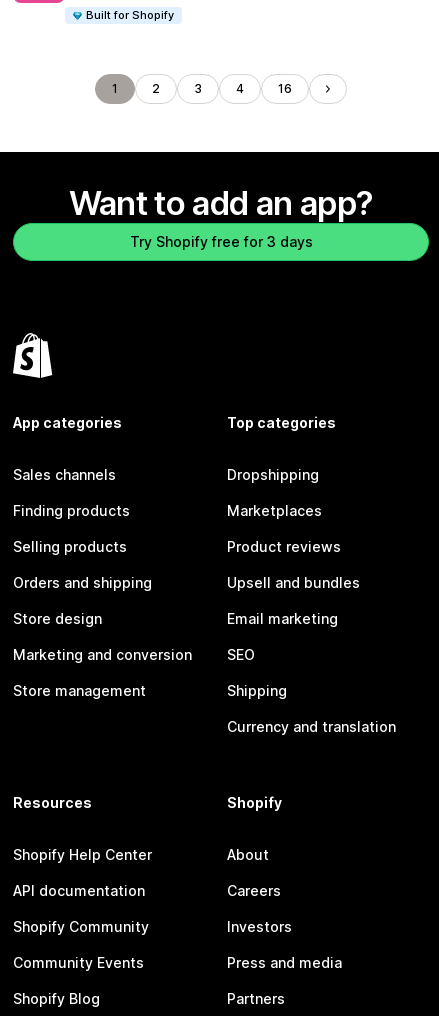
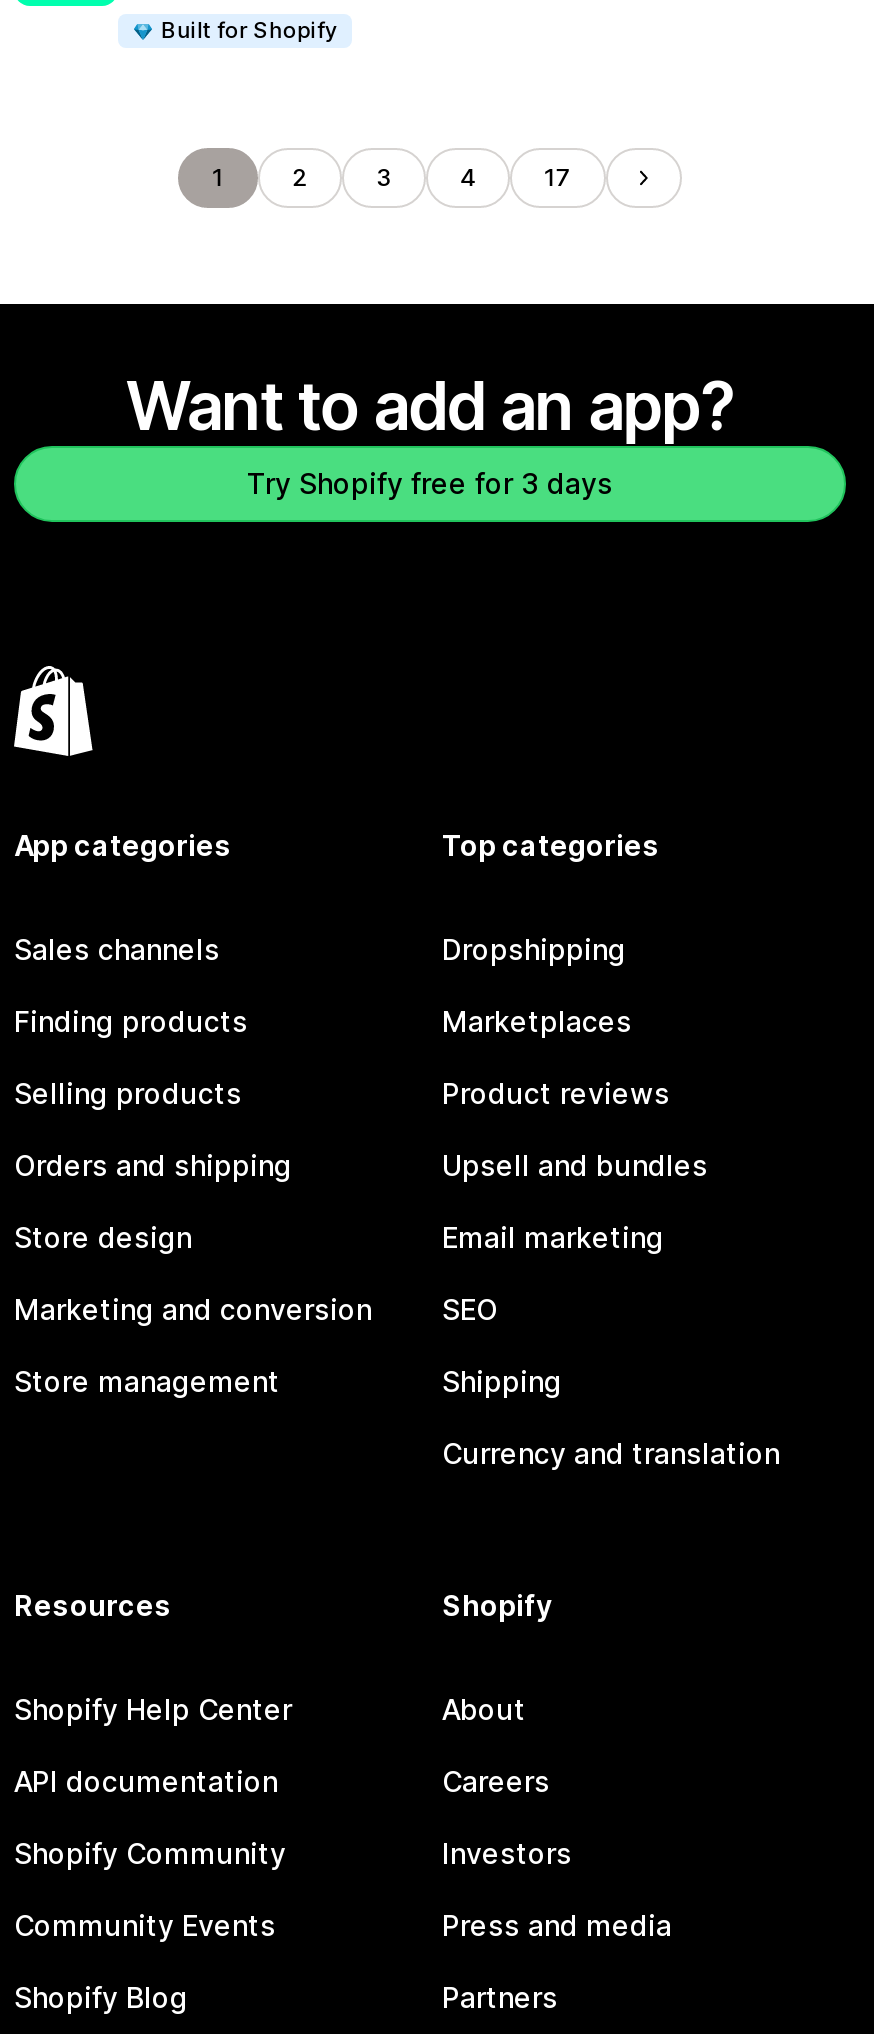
- 16
+ 17
